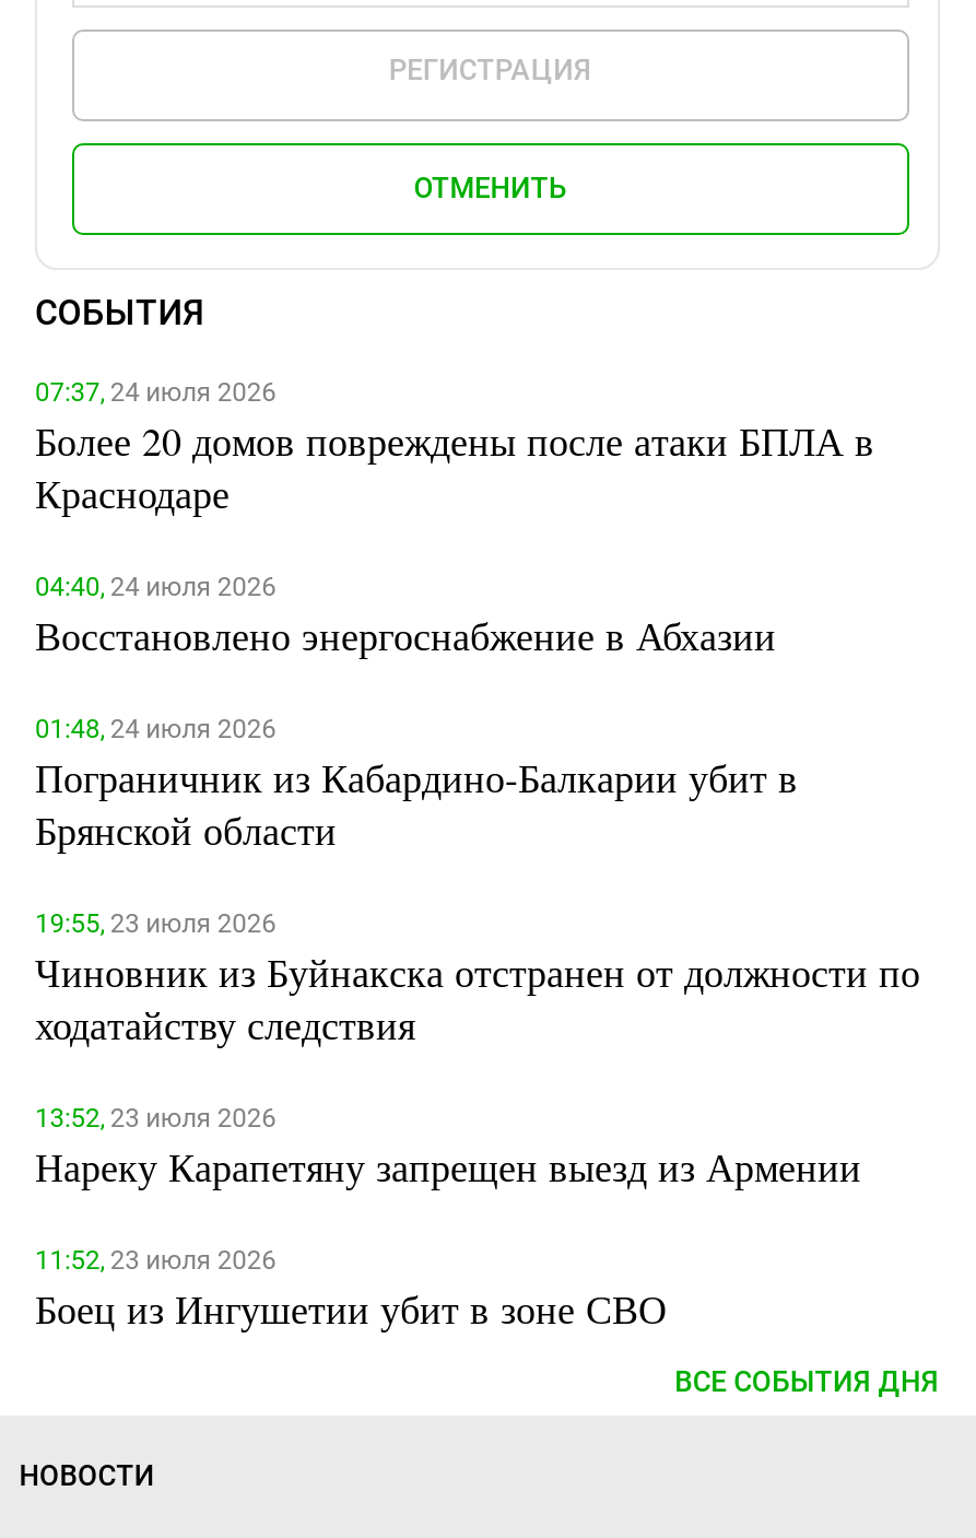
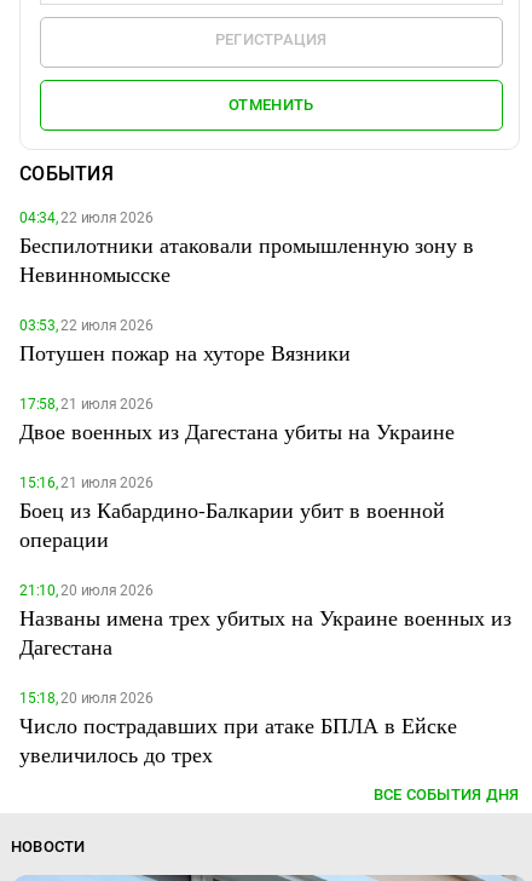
- 07:37, 24 июля 2026
- Более 20 домов повреждены после атаки БПЛА в
- Краснодаре
+ 04:34, 22 июля 2026
+ Беспилотники атаковали промышленную зону в
+ Невинномысске

- 04:40, 24 июля 2026
- Восстановлено энергоснабжение в Абхазии
+ 03:53, 22 июля 2026
+ Потушен пожар на хуторе Вязники

- 01:48, 24 июля 2026
- Пограничник из Кабардино-Балкарии убит в
- Брянской области
+ 17:58, 21 июля 2026
+ Двое военных из Дагестана убиты на Украине

- 19:55, 23 июля 2026
- Чиновник из Буйнакска отстранен от должности по
- ходатайству следствия
+ 15:16, 21 июля 2026
+ Боец из Кабардино-Балкарии убит в военной
+ операции

- 13:52, 23 июля 2026
- Нареку Карапетяну запрещен выезд из Армении
+ 21:10, 20 июля 2026
+ Названы имена трех убитых на Украине военных из
+ Дагестана

- 11:52, 23 июля 2026
- Боец из Ингушетии убит в зоне СВО
+ 15:18, 20 июля 2026
+ Число пострадавших при атаке БПЛА в Ейске
+ увеличилось до трех
